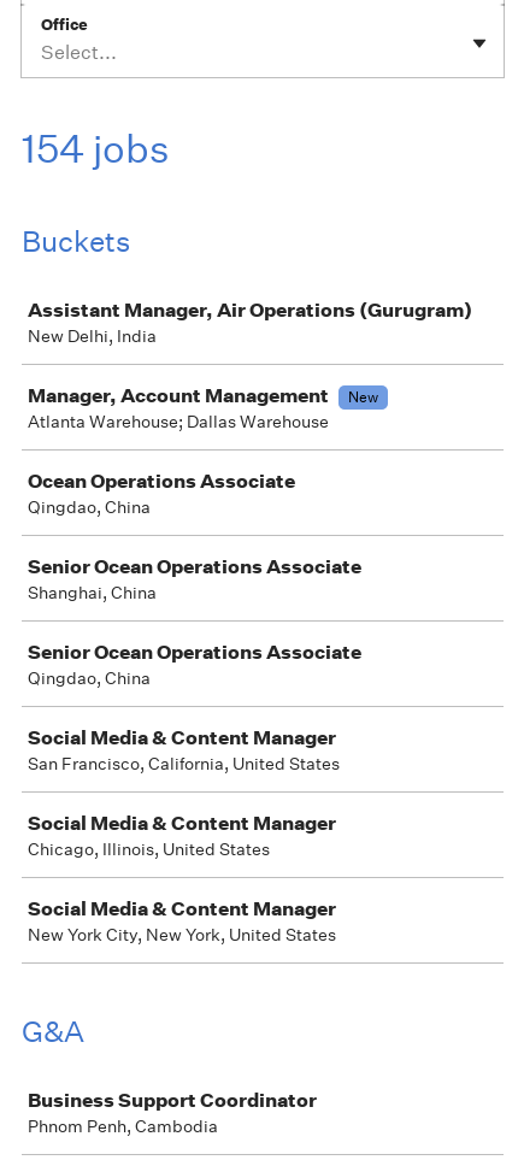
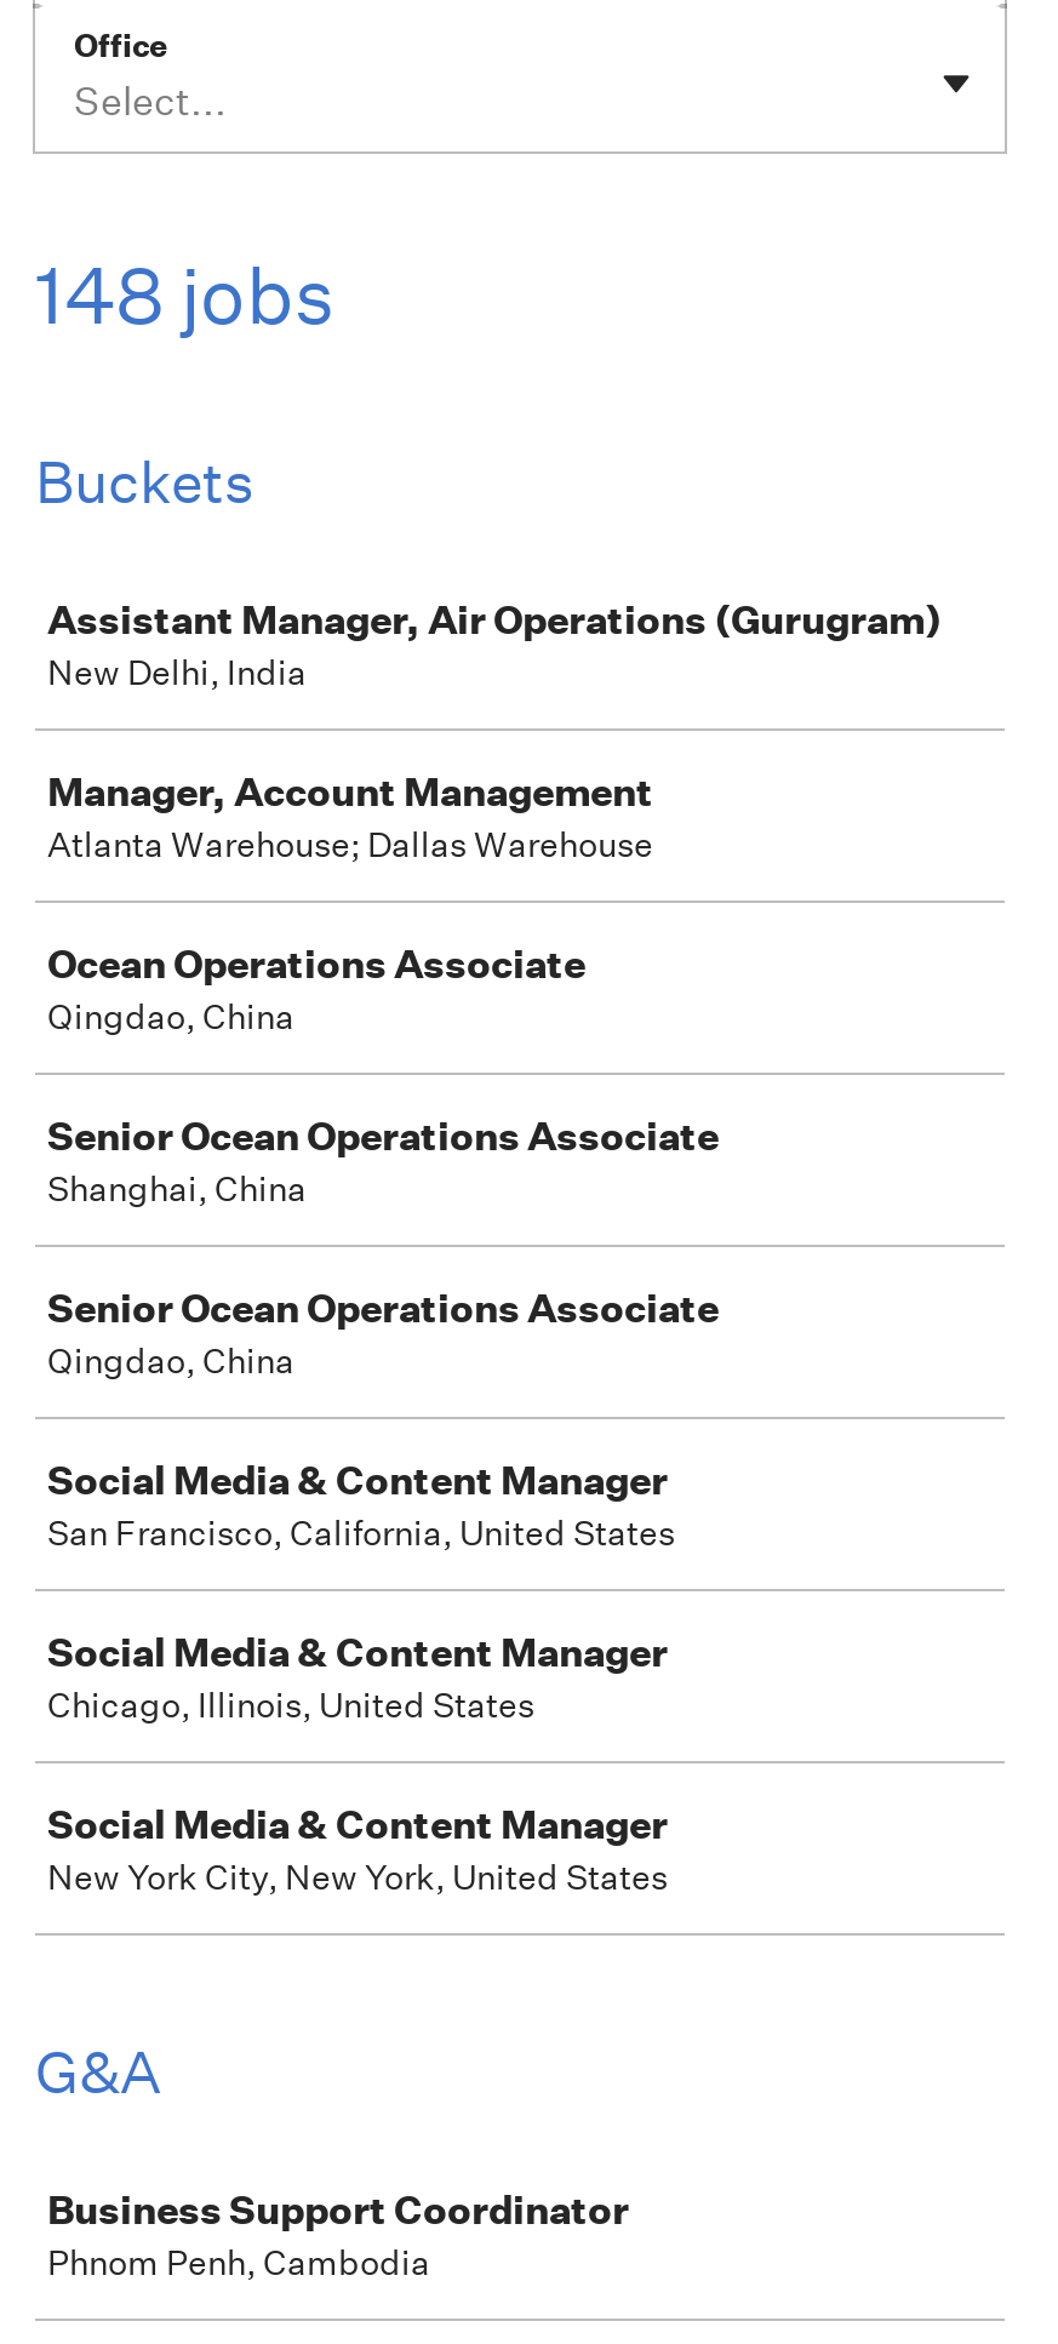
- 154 jobs
+ 148 jobs

- New
